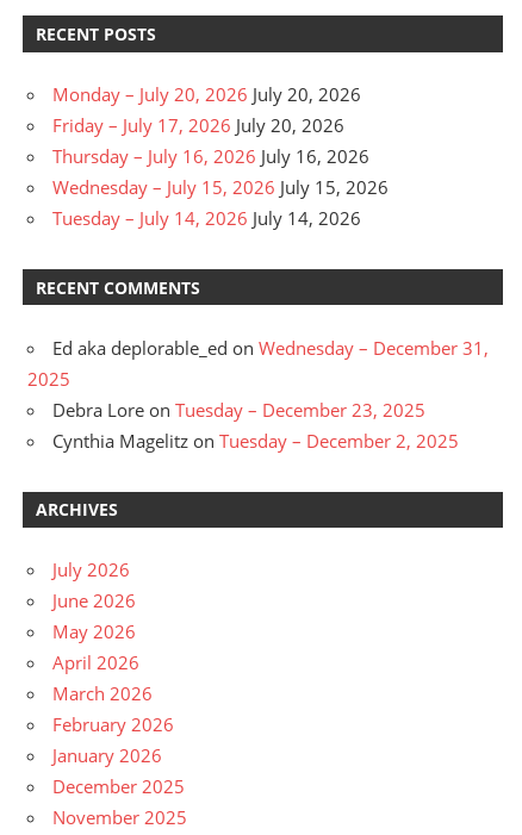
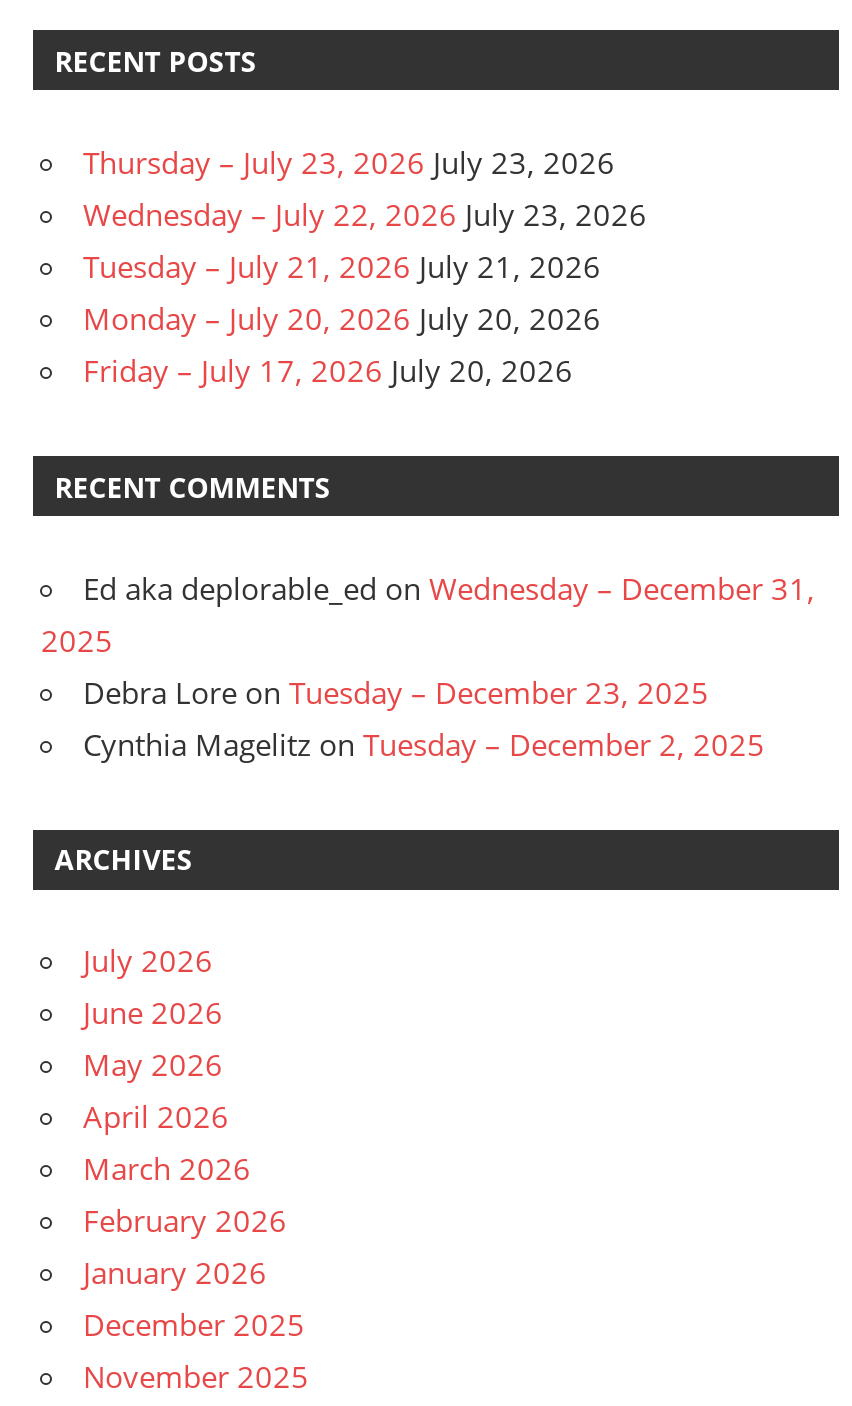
+ Thursday – July 23, 2026 July 23, 2026
+ Wednesday – July 22, 2026 July 23, 2026
+ Tuesday – July 21, 2026 July 21, 2026

moved down: Monday – July 20, 2026 July 20, 2026 | Friday – July 17, 2026 July 20, 2026

- Thursday – July 16, 2026 July 16, 2026
- Wednesday – July 15, 2026 July 15, 2026
- Tuesday – July 14, 2026 July 14, 2026
